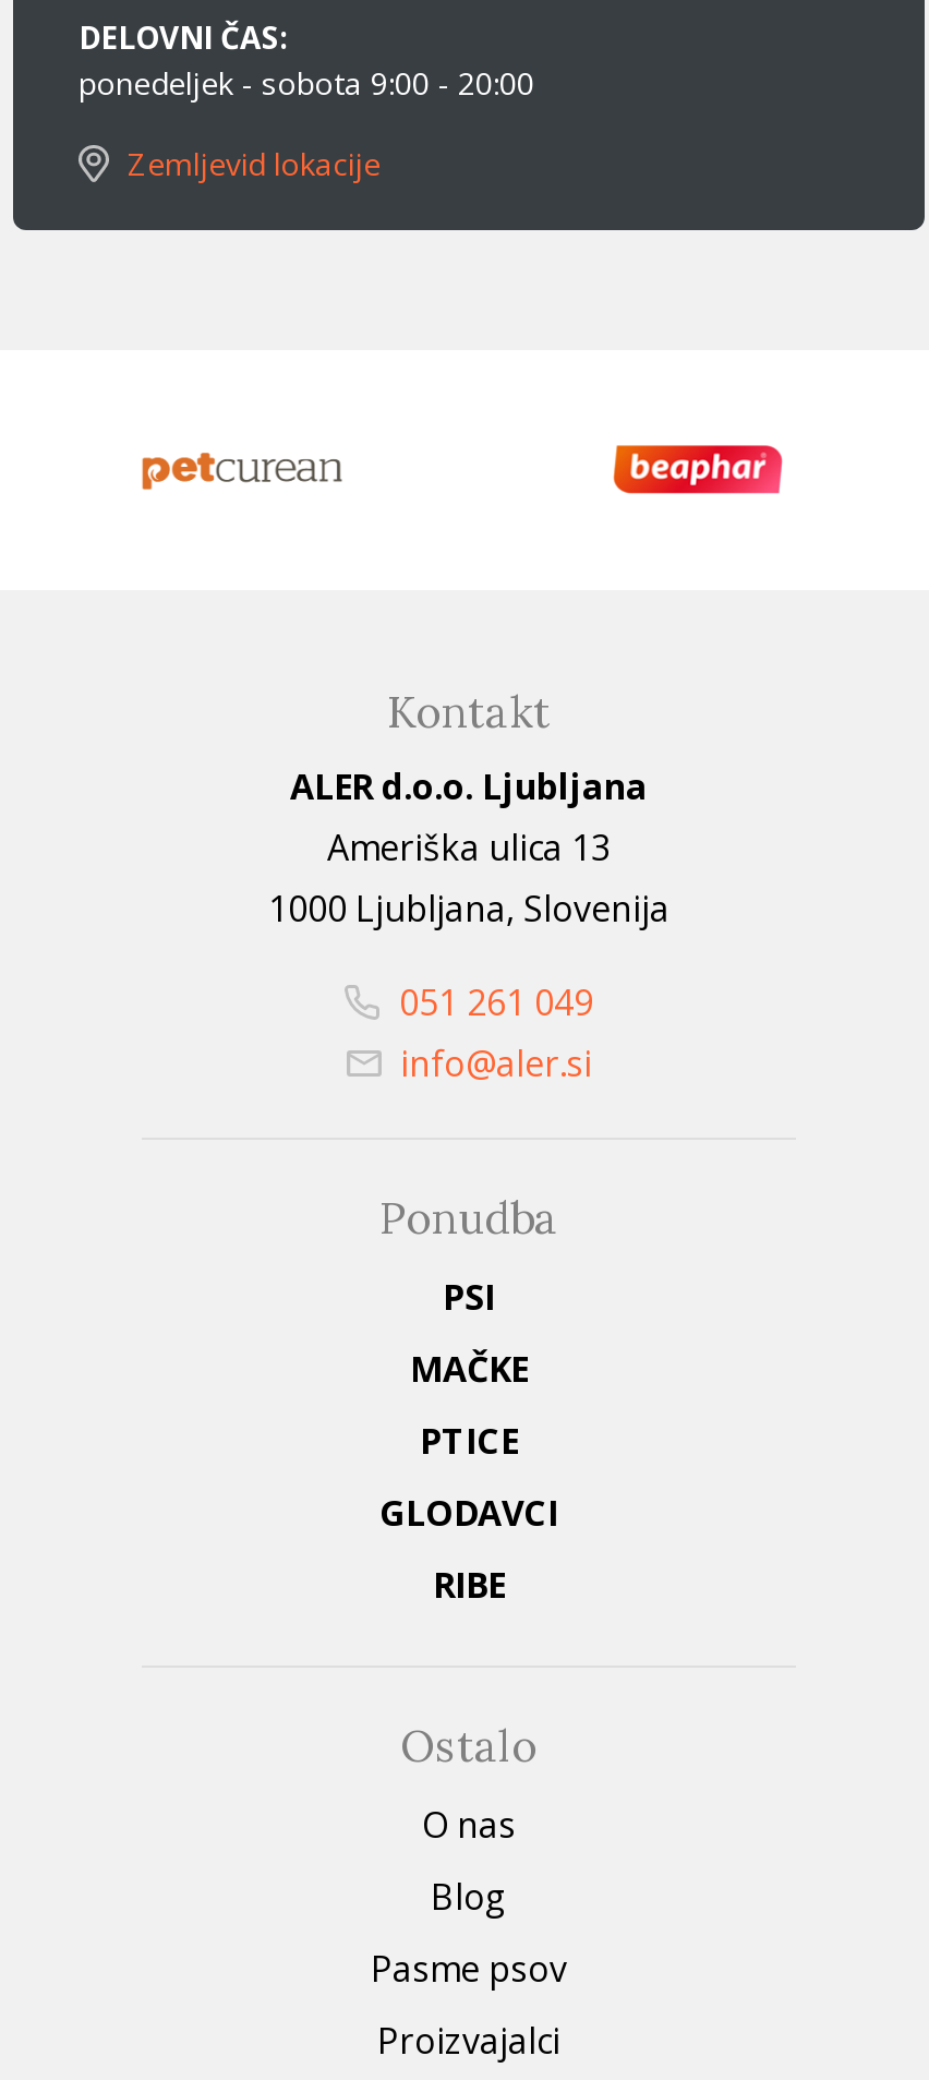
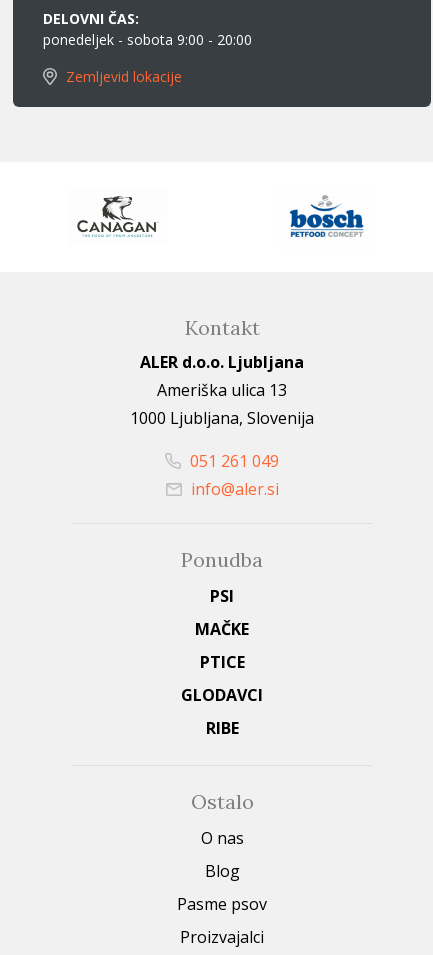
- [image]
+ [image]

- [image]
+ [image]
